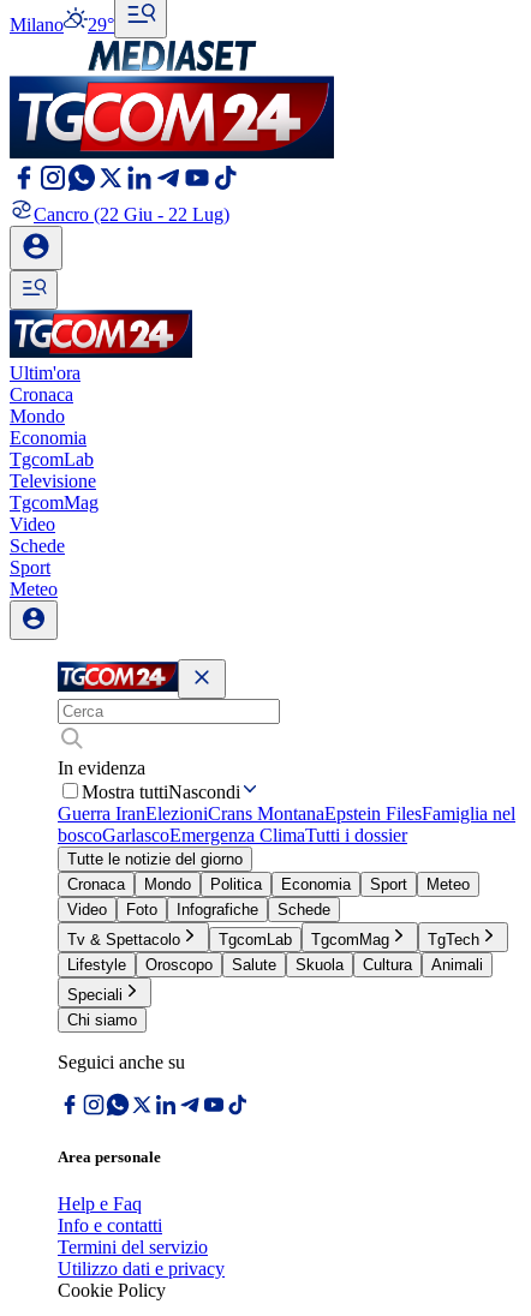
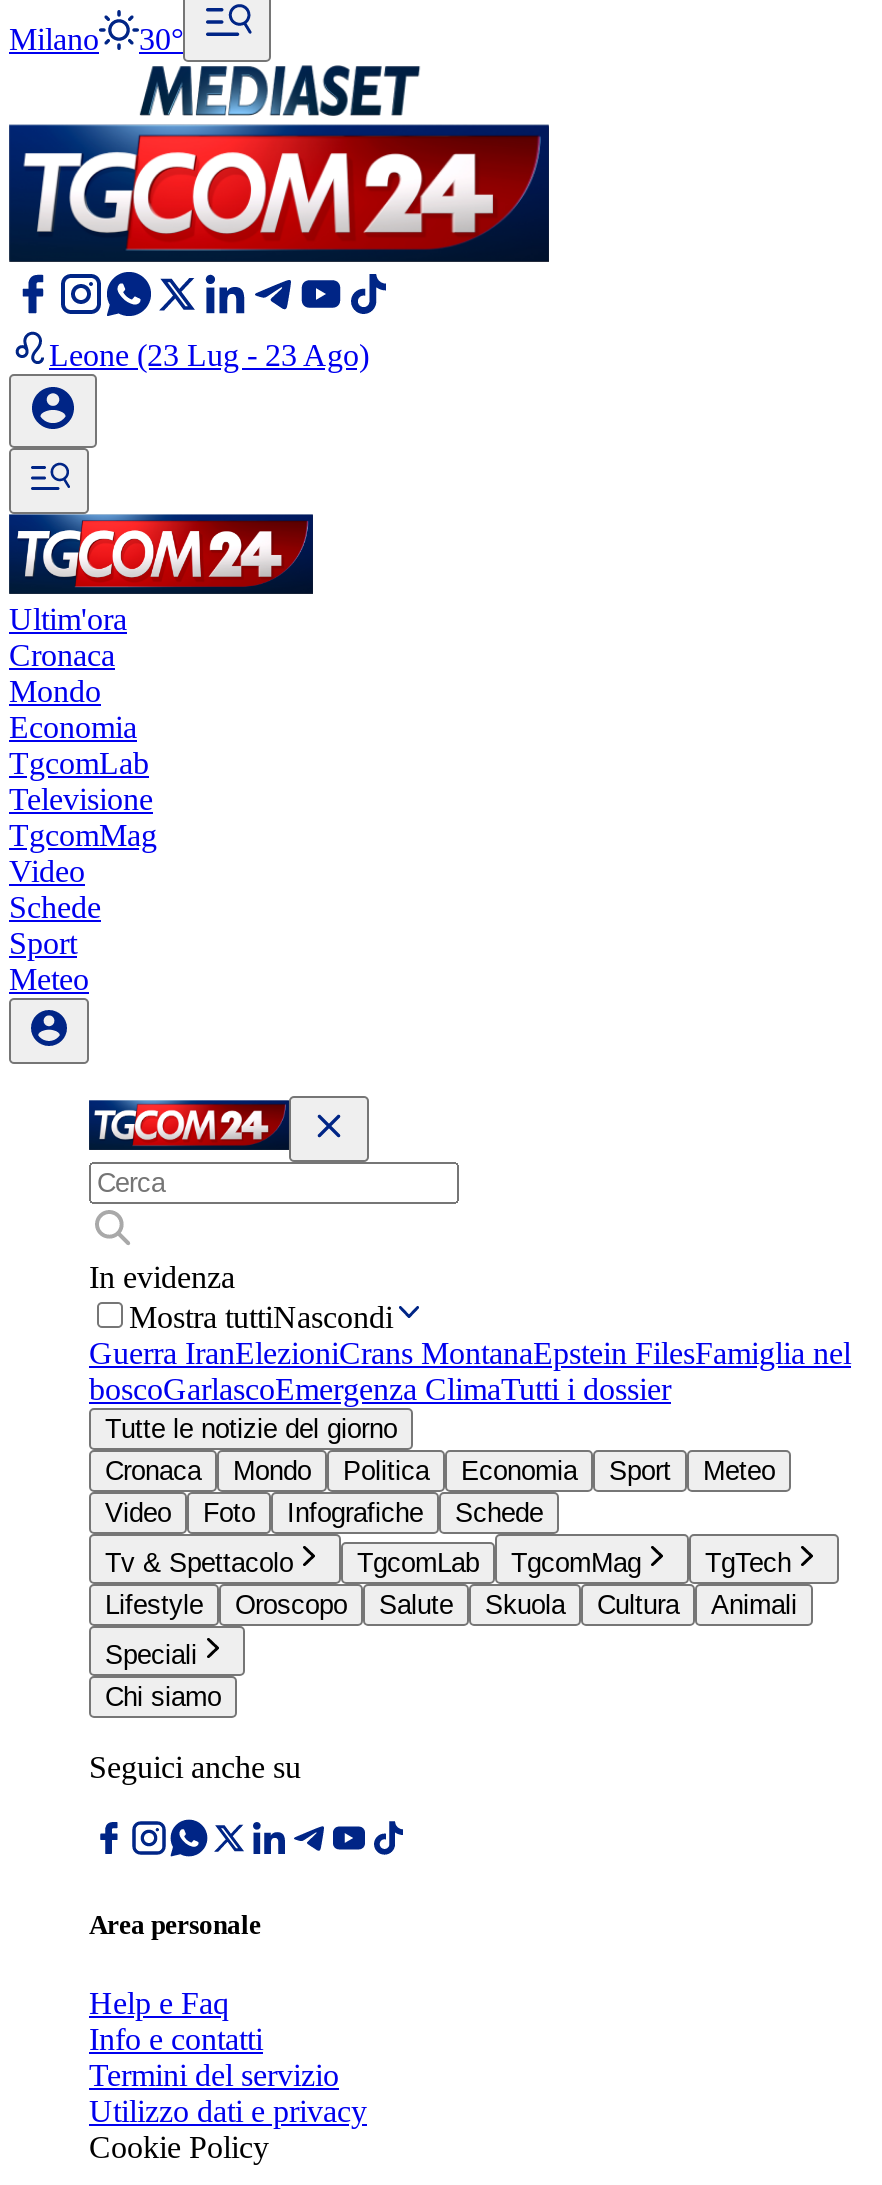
- Milano 29°
+ Milano 30°

- Cancro (22 Giu - 22 Lug)
+ Leone (23 Lug - 23 Ago)
